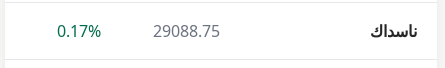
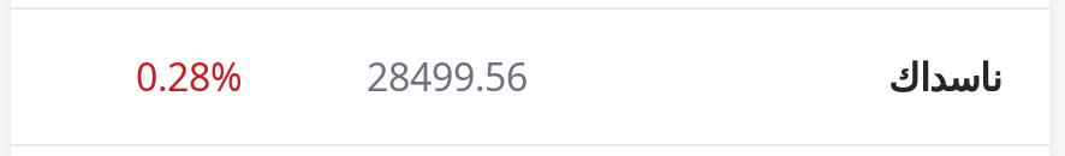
- 0.17%
+ 0.28%

- 29088.75
+ 28499.56
